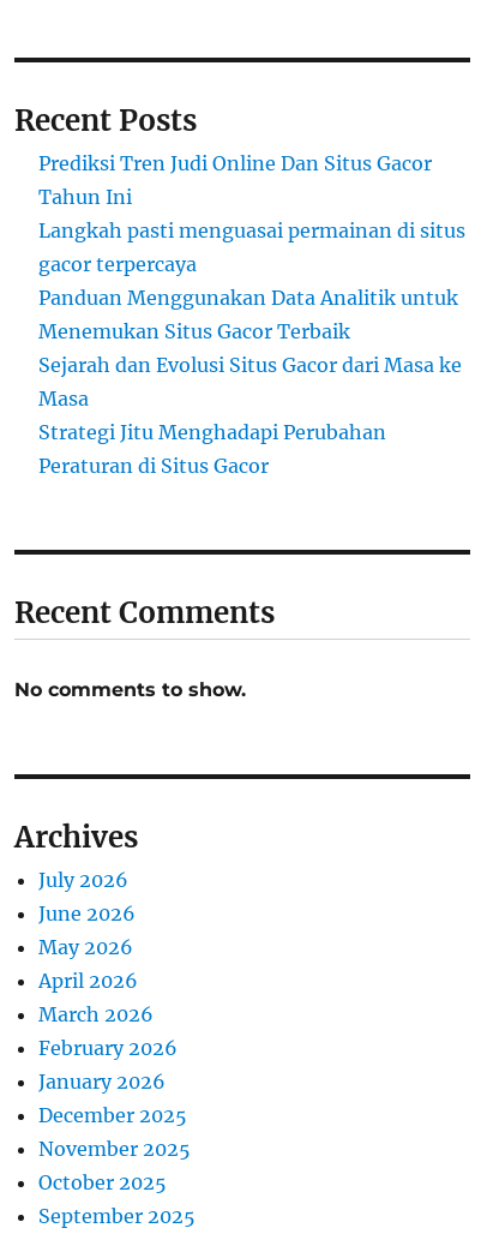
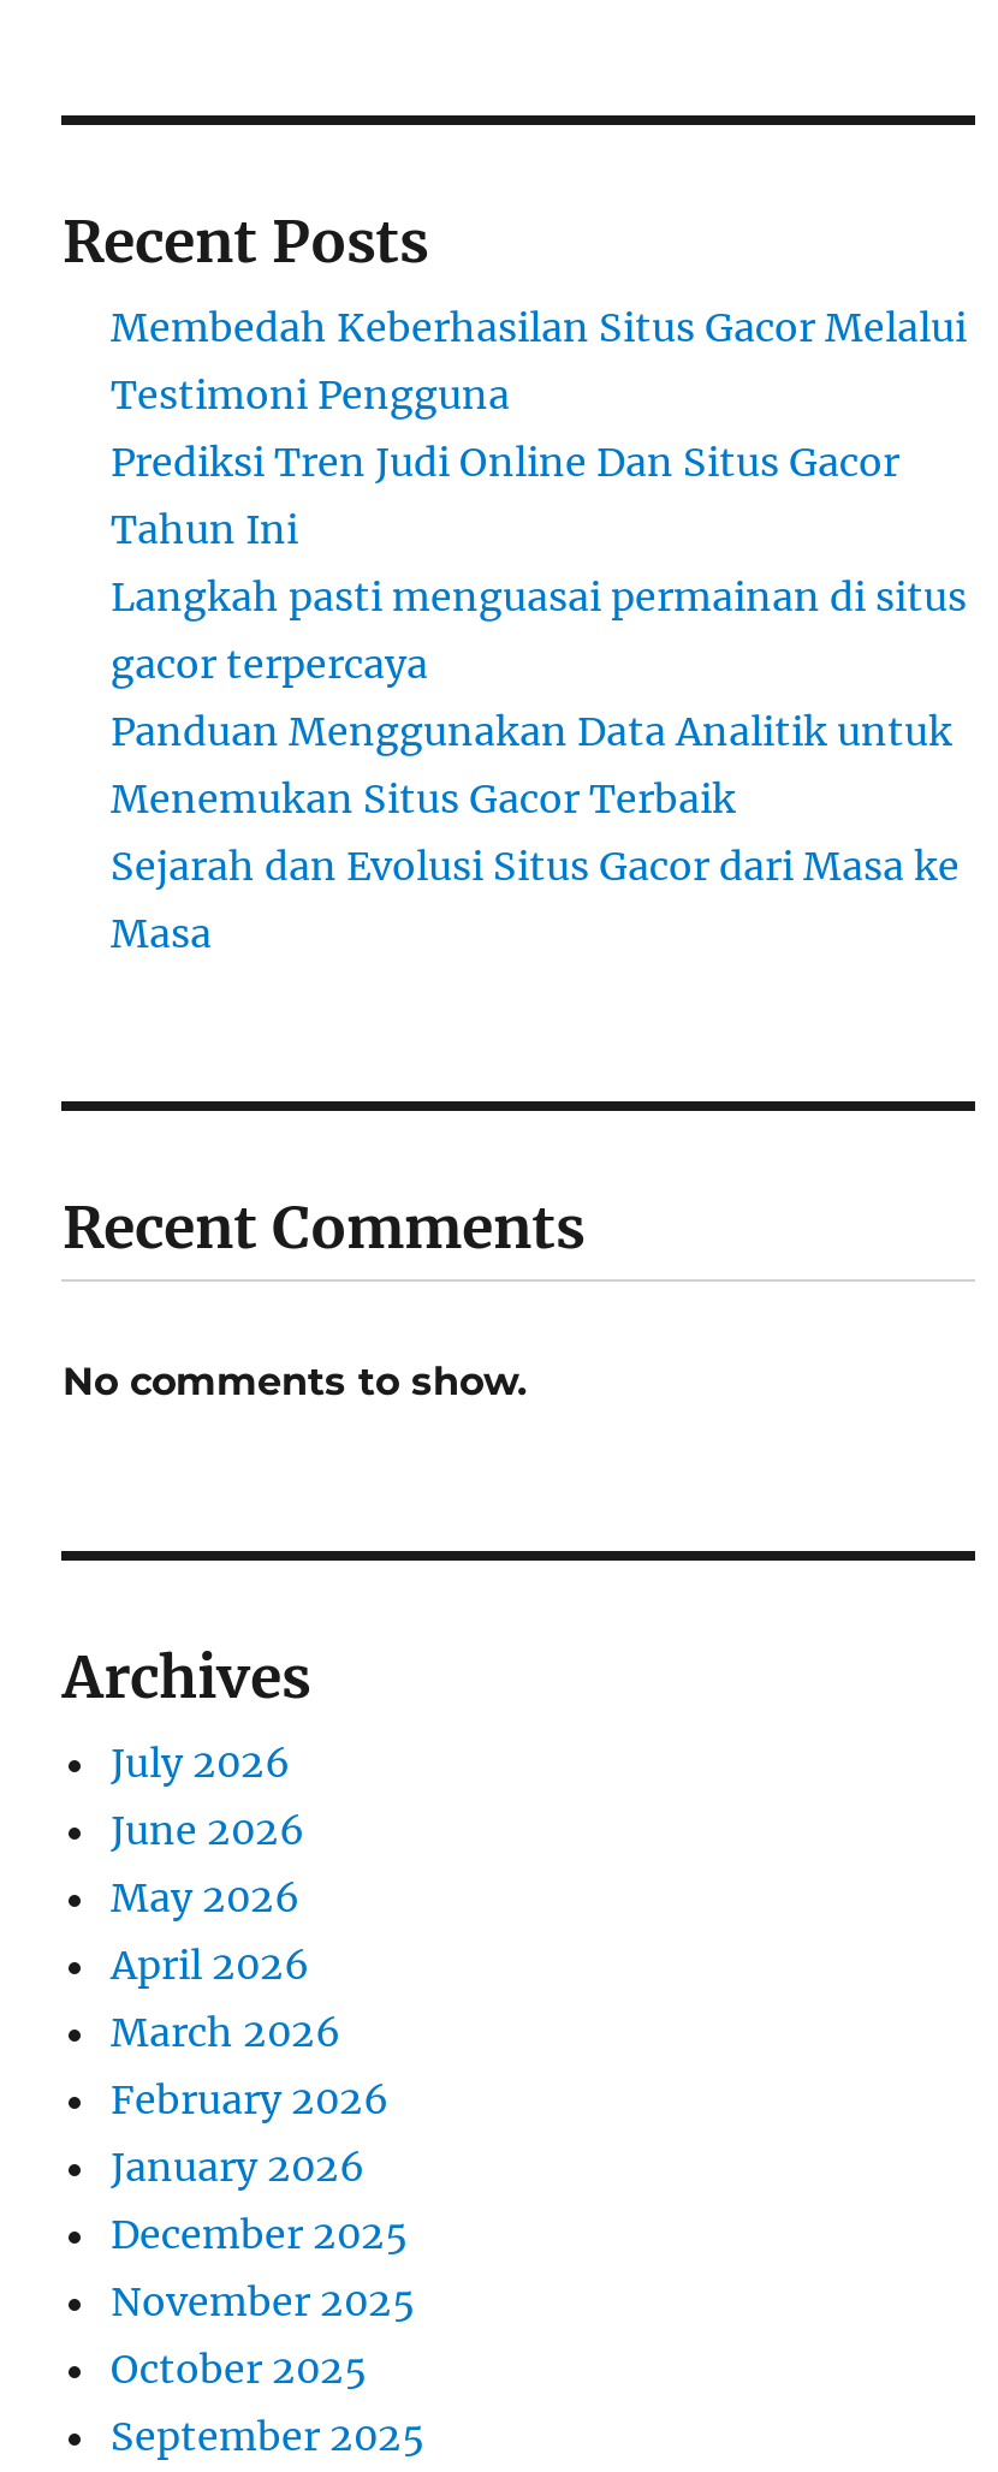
+ Membedah Keberhasilan Situs Gacor Melalui
+ Testimoni Pengguna

moved down: Prediksi Tren Judi Online Dan Situs Gacor | Tahun Ini | Langkah pasti menguasai permainan di situs | gacor terpercaya | Panduan Menggunakan Data Analitik untuk | Menemukan Situs Gacor Terbaik | Sejarah dan Evolusi Situs Gacor dari Masa ke | Masa

- Strategi Jitu Menghadapi Perubahan
- Peraturan di Situs Gacor
